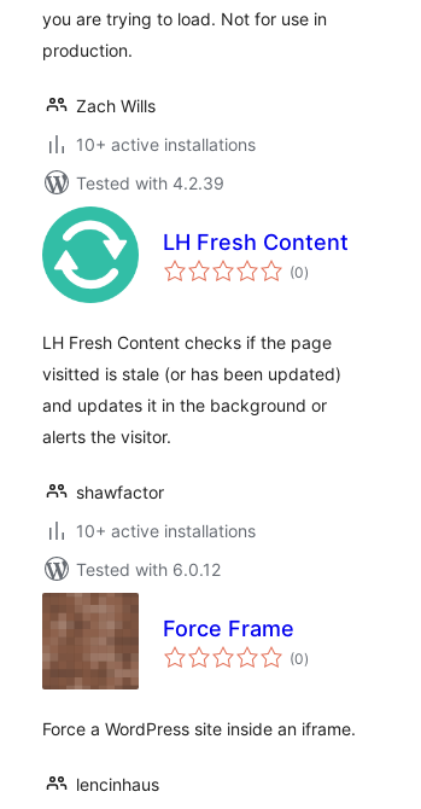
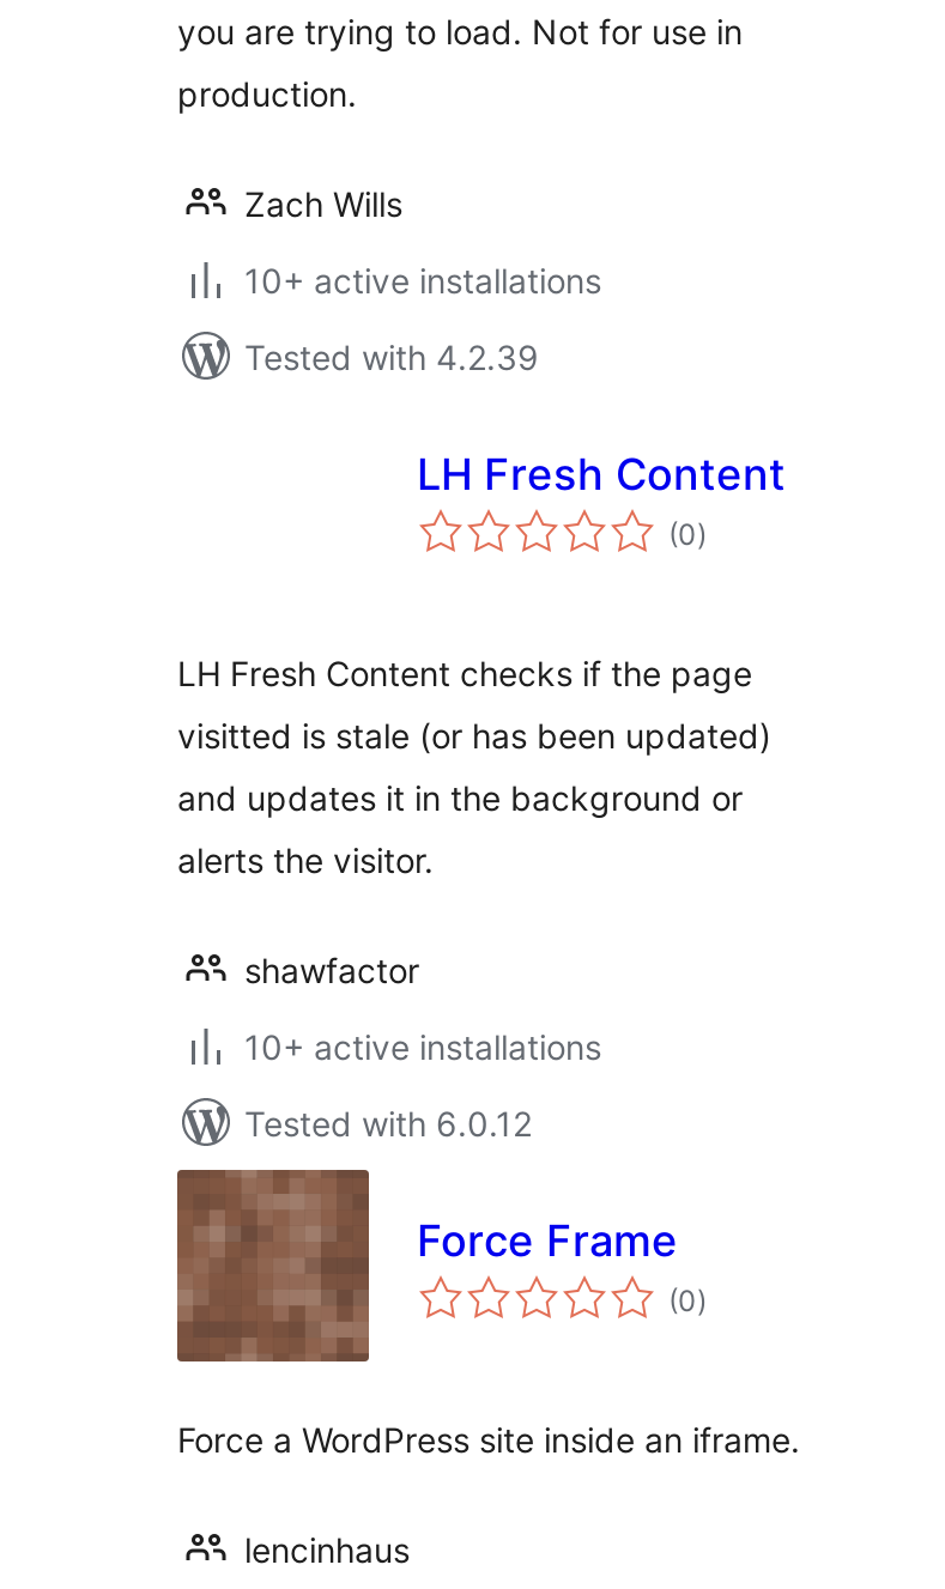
- [image]
